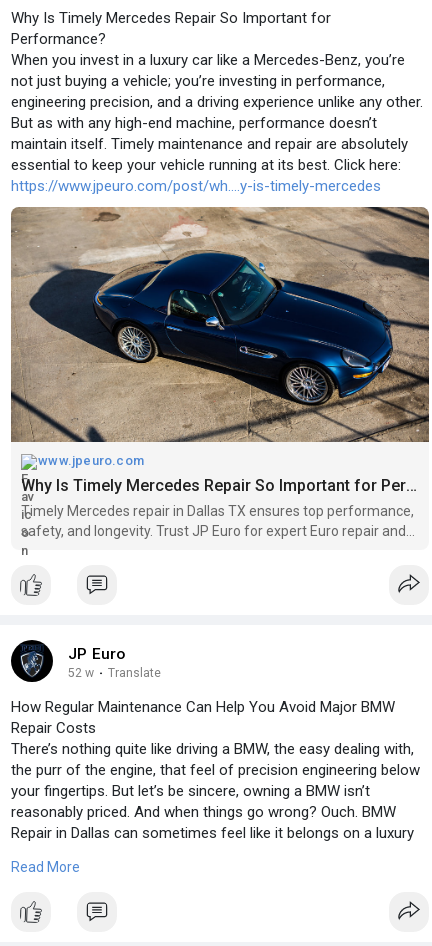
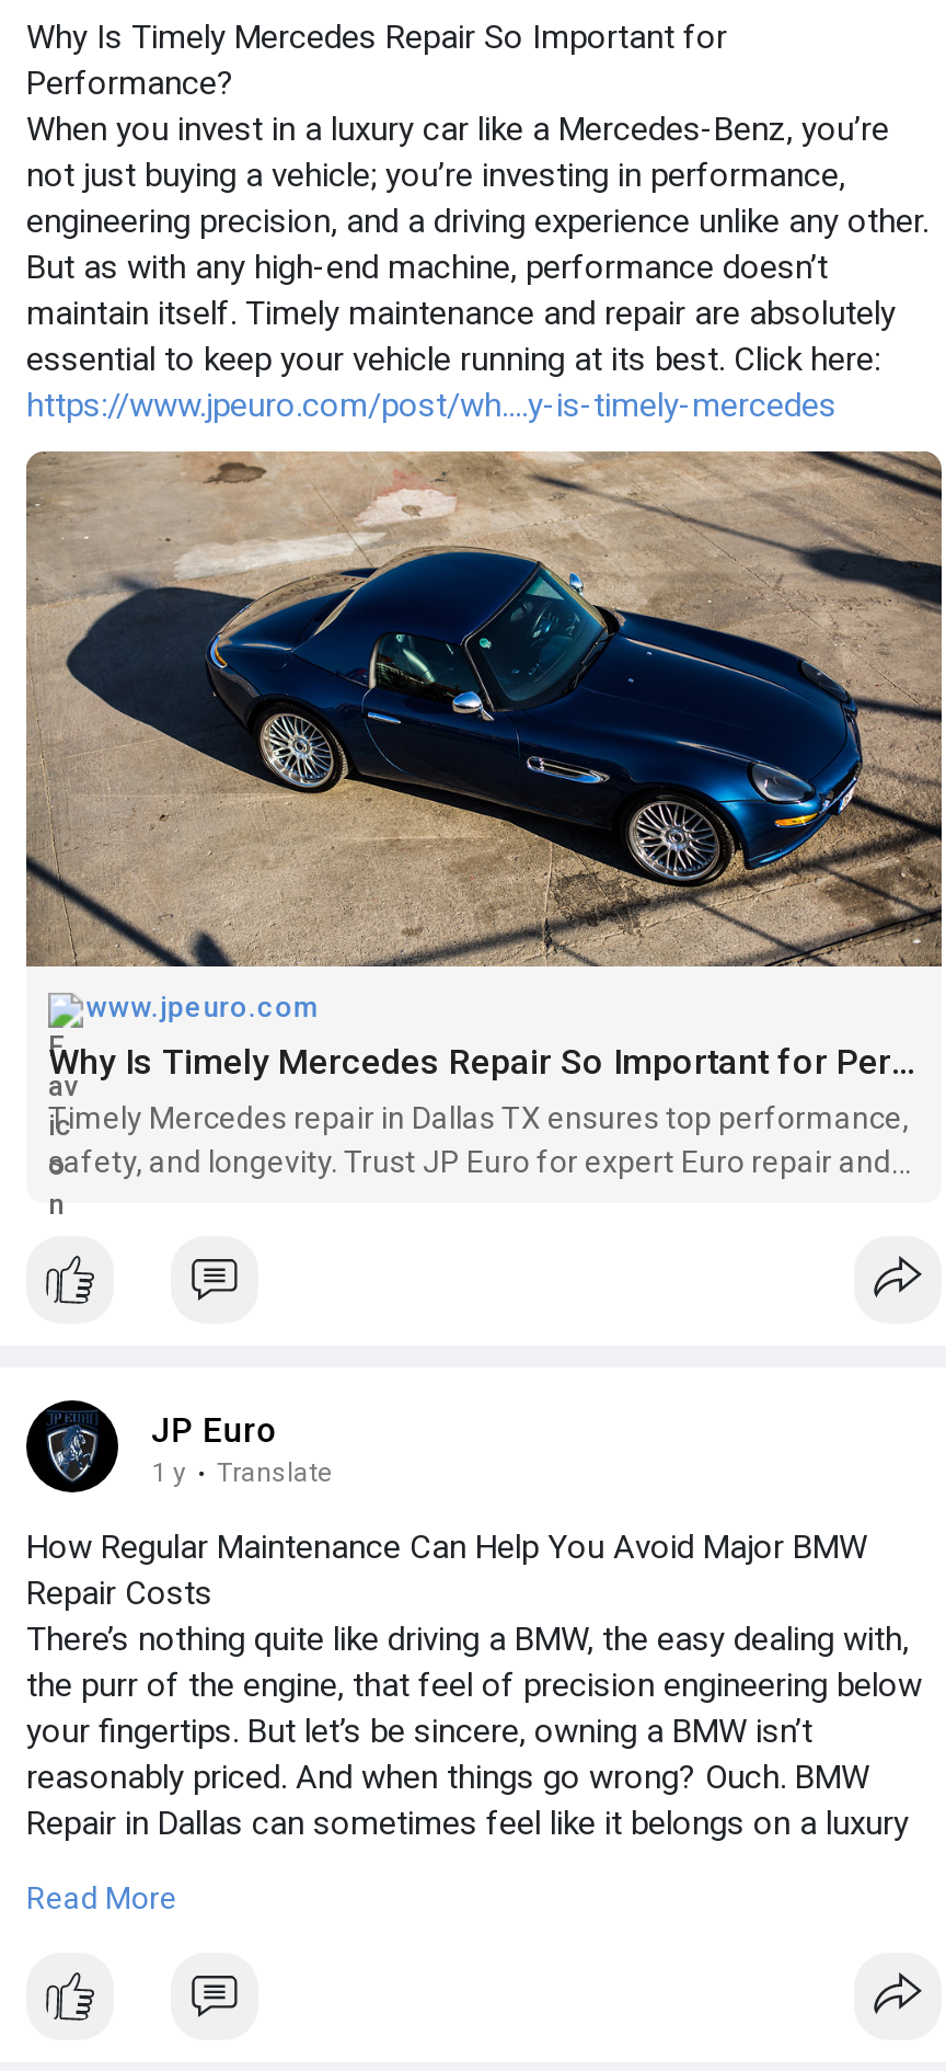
- 52 w · Translate
+ 1 y · Translate
